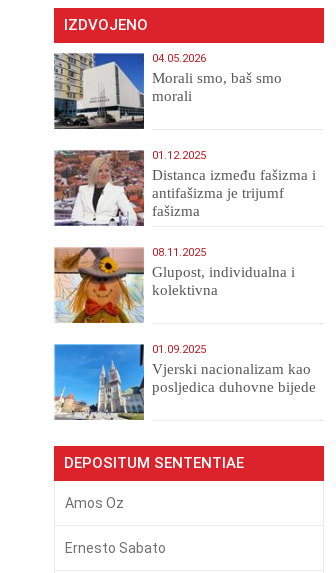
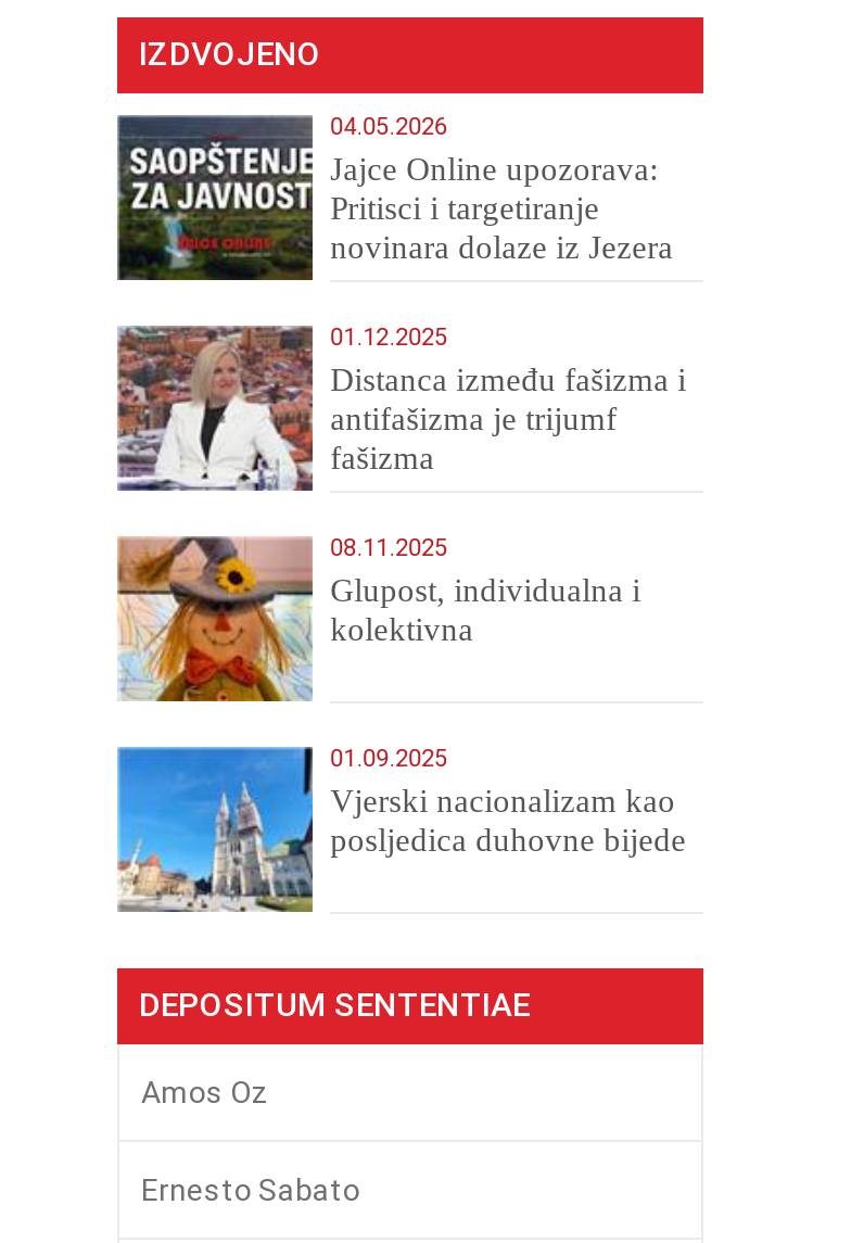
- [image]
- Morali smo, baš smo
- morali
+ [image]
+ Jajce Online upozorava:
+ Pritisci i targetiranje
+ novinara dolaze iz Jezera
